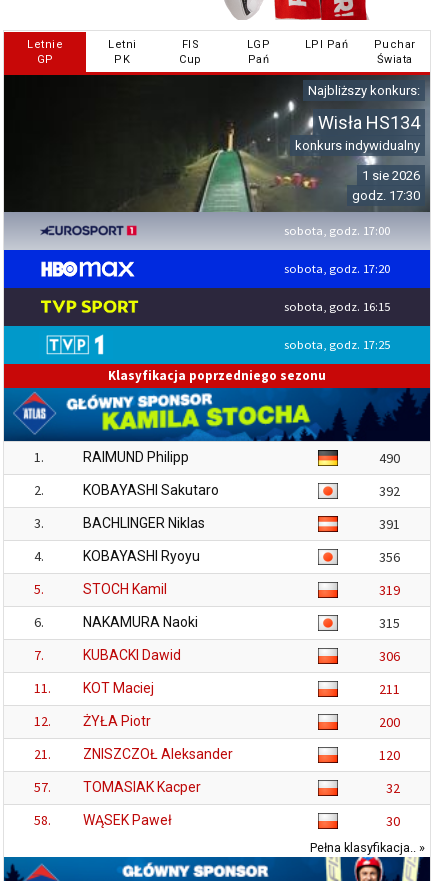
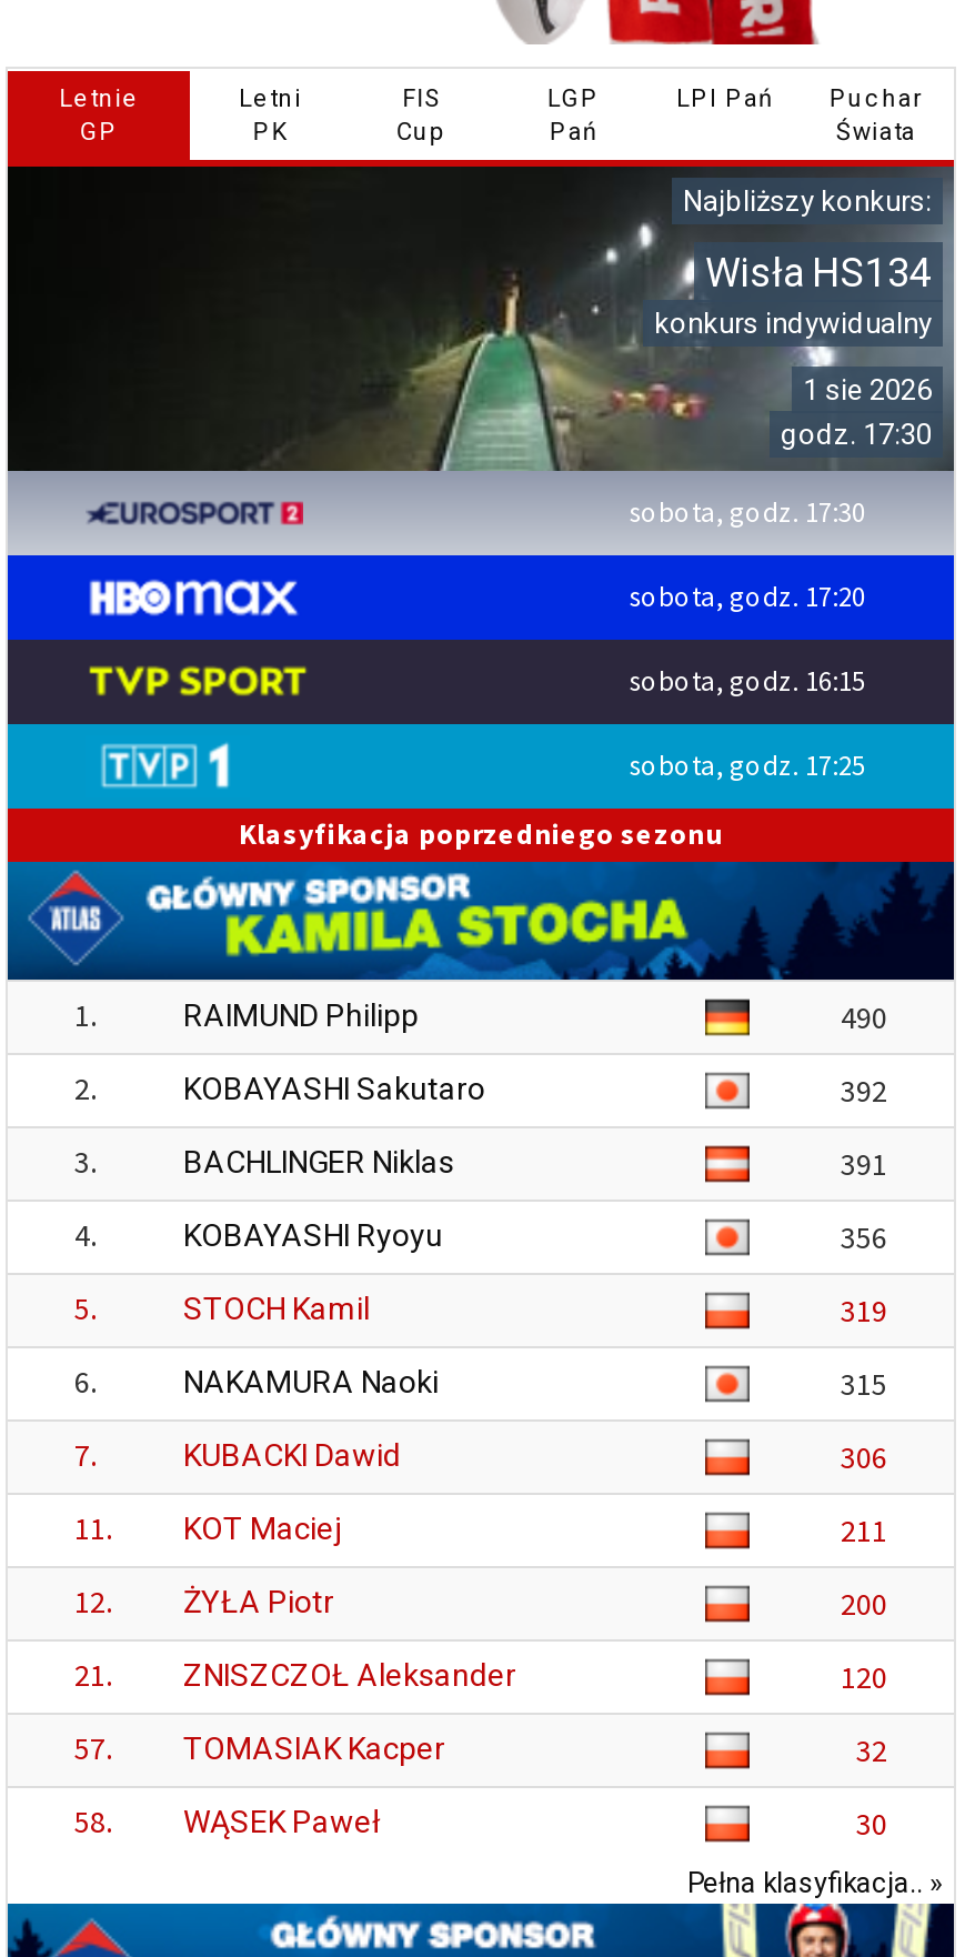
- sobota, godz. 17:00
+ sobota, godz. 17:30
